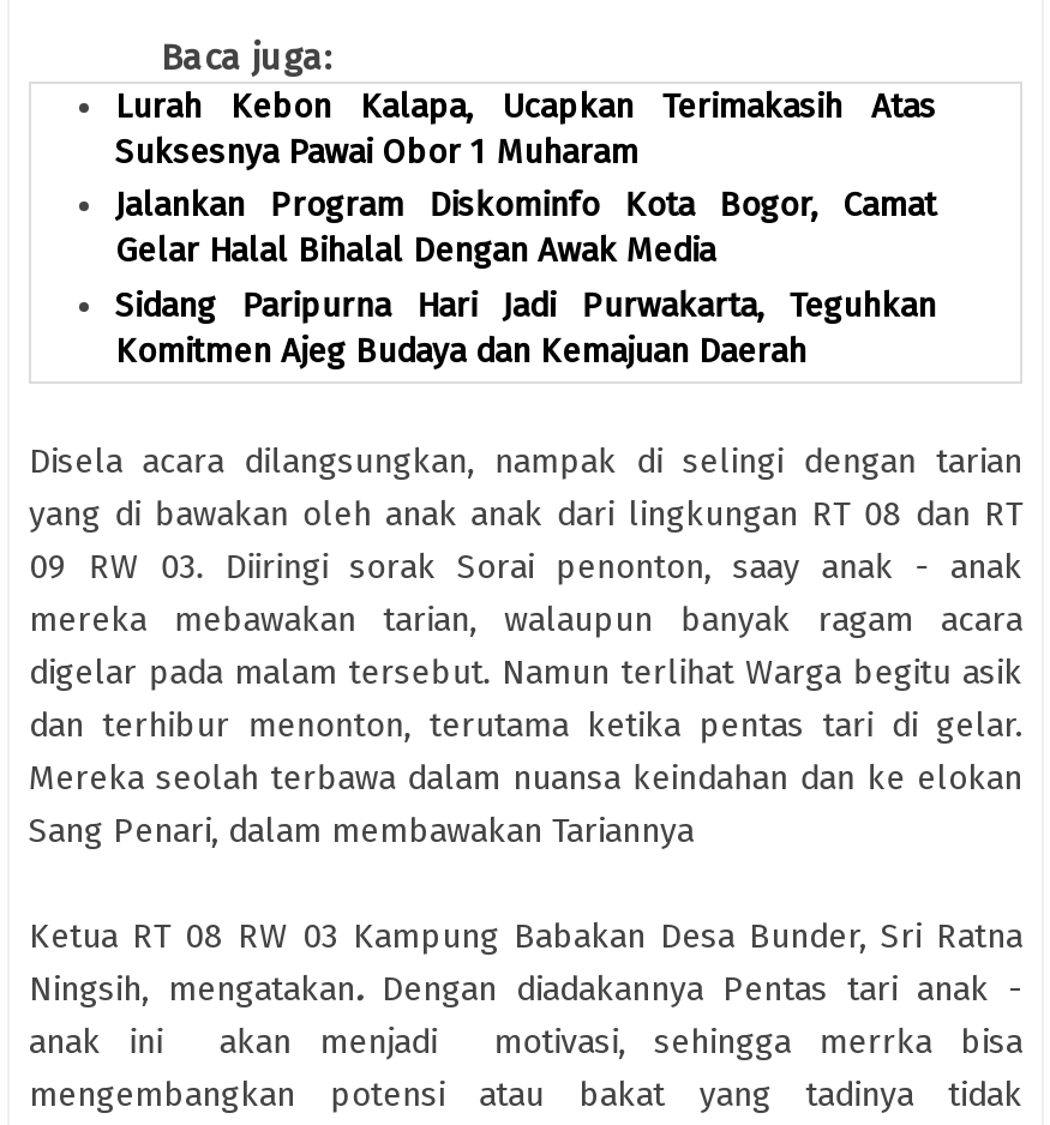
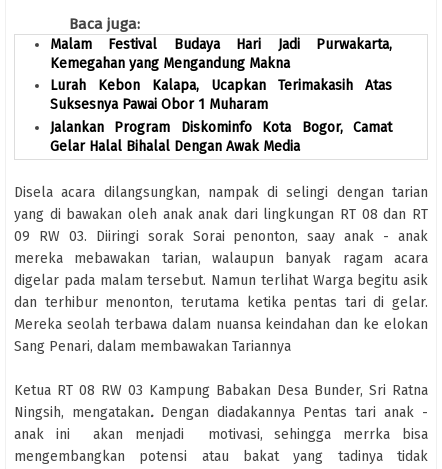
+ Malam Festival Budaya Hari Jadi Purwakarta,
+ Kemegahan yang Mengandung Makna

moved down: Lurah Kebon Kalapa, Ucapkan Terimakasih Atas | Suksesnya Pawai Obor 1 Muharam | Jalankan Program Diskominfo Kota Bogor, Camat | Gelar Halal Bihalal Dengan Awak Media

- Sidang Paripurna Hari Jadi Purwakarta, Teguhkan
- Komitmen Ajeg Budaya dan Kemajuan Daerah
